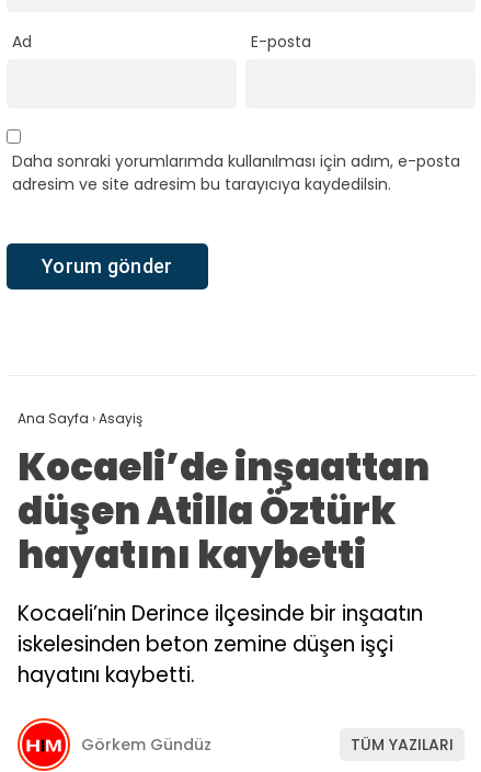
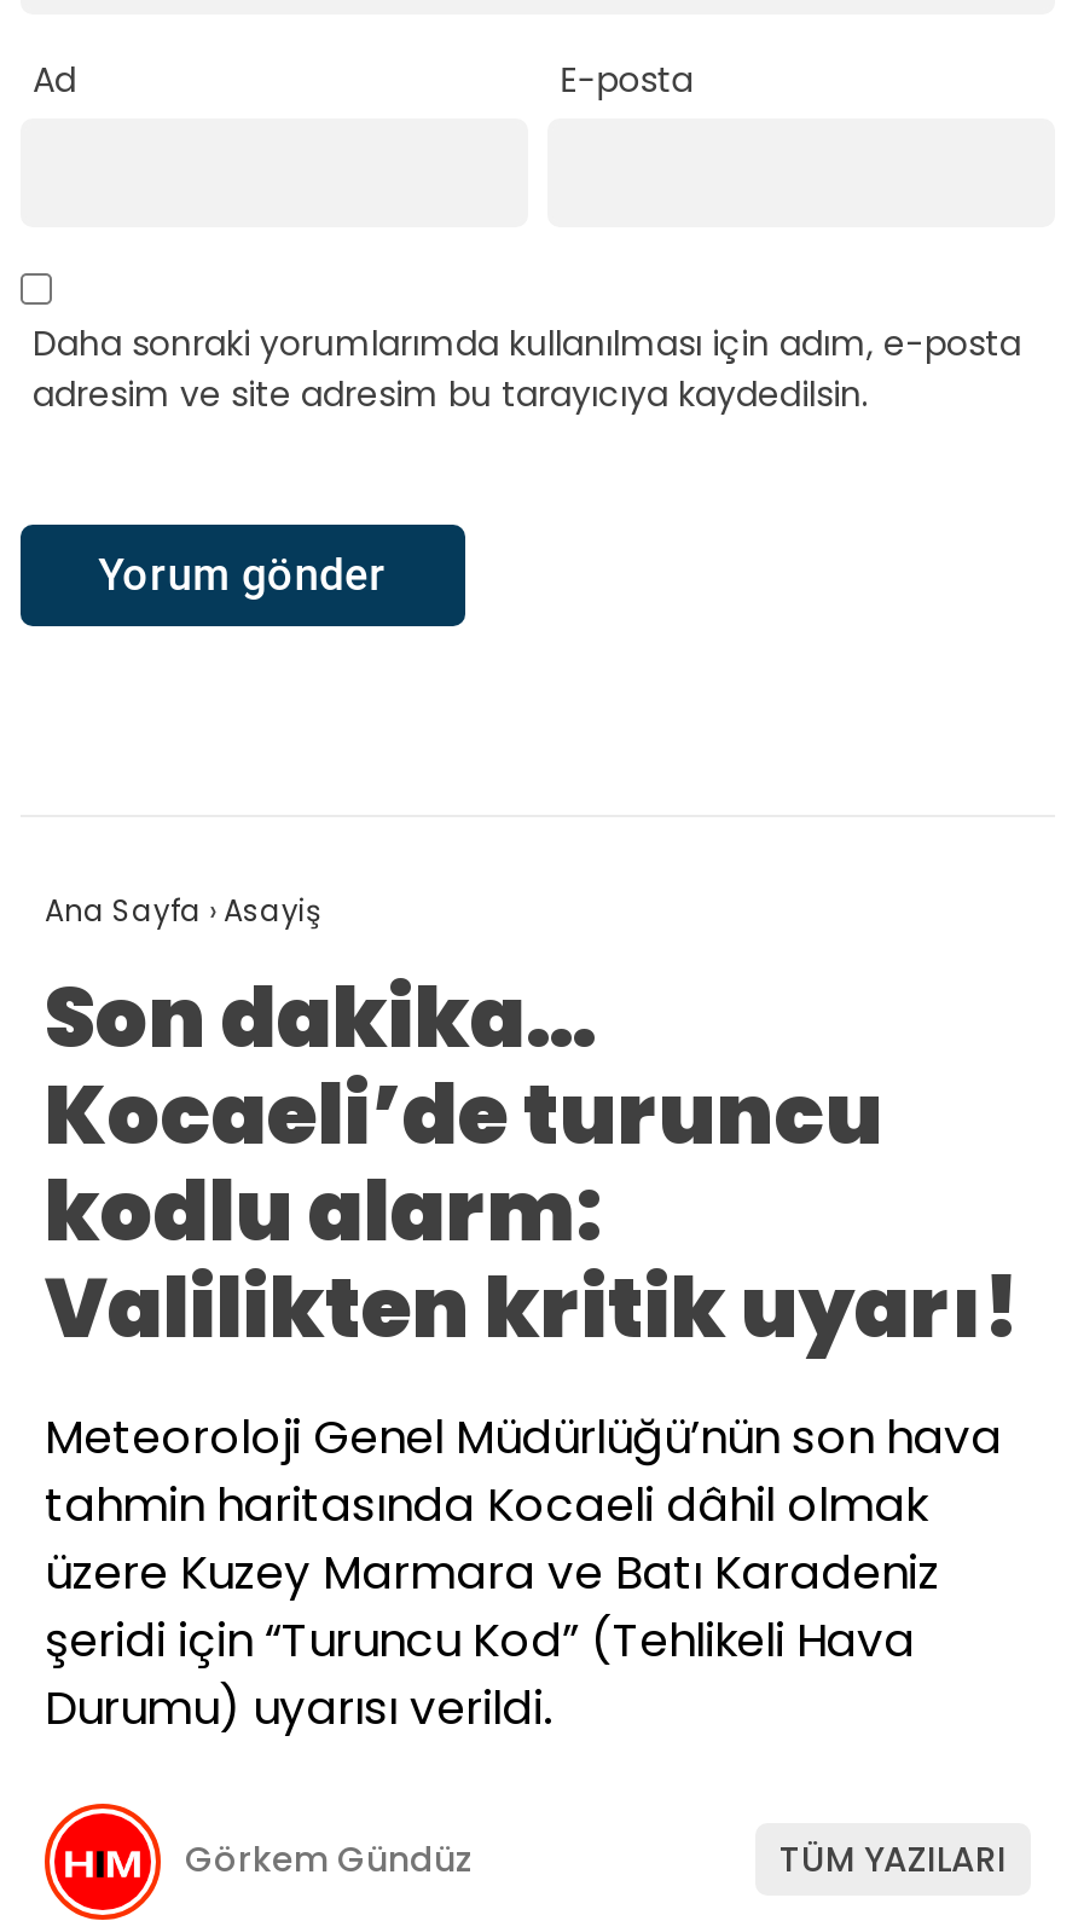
- Kocaeli’de inşaattan
- düşen Atilla Öztürk
- hayatını kaybetti
- Kocaeli’nin Derince ilçesinde bir inşaatın
- iskelesinden beton zemine düşen işçi
- hayatını kaybetti.
+ Son dakika…
+ Kocaeli’de turuncu
+ kodlu alarm:
+ Valilikten kritik uyarı!
+ Meteoroloji Genel Müdürlüğü’nün son hava
+ tahmin haritasında Kocaeli dâhil olmak
+ üzere Kuzey Marmara ve Batı Karadeniz
+ şeridi için “Turuncu Kod” (Tehlikeli Hava
+ Durumu) uyarısı verildi.
